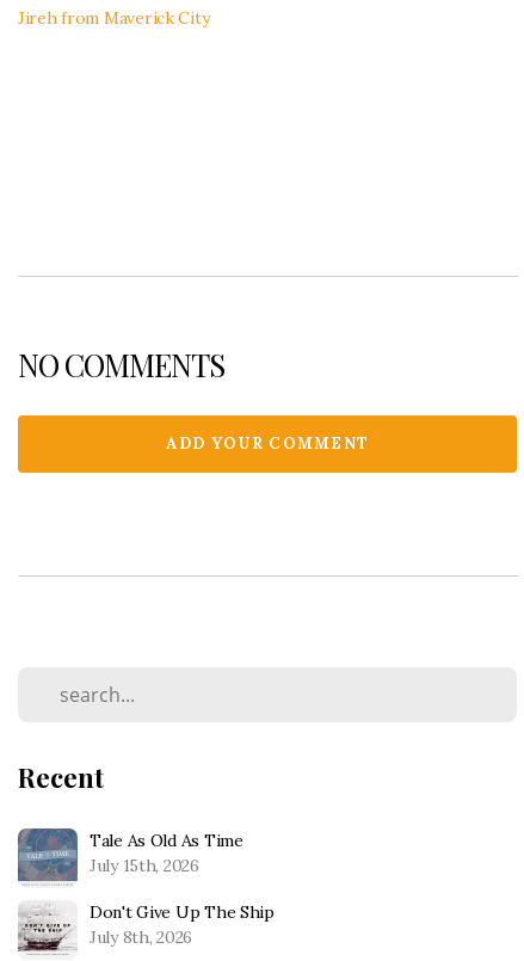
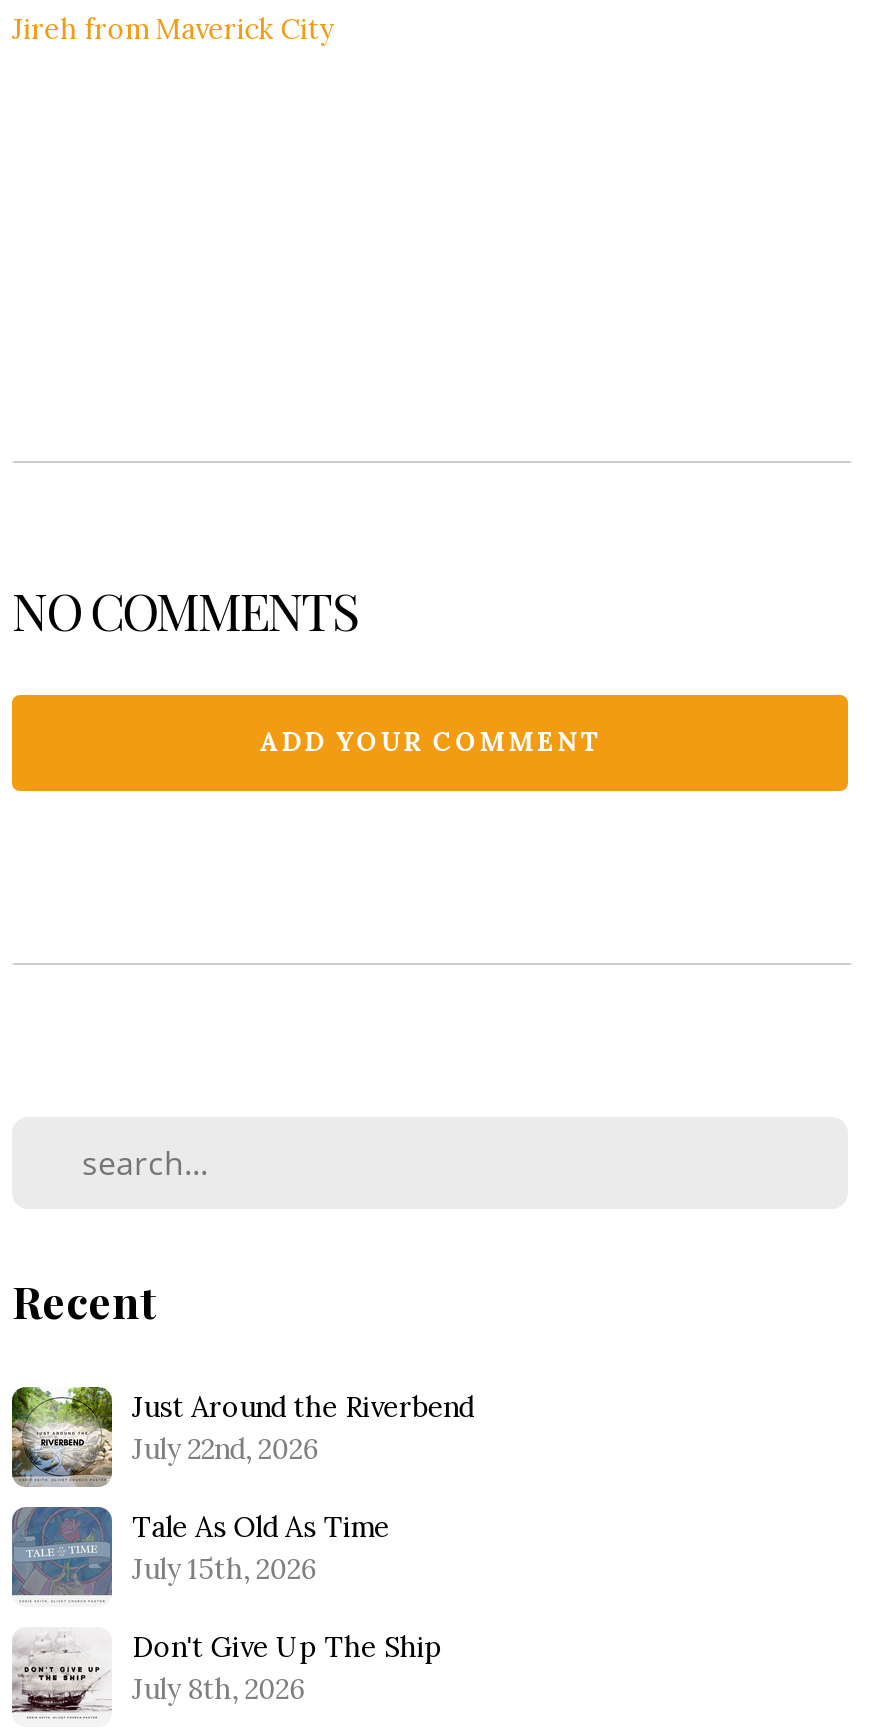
+ [image]
+ Just Around the Riverbend
+ July 22nd, 2026
